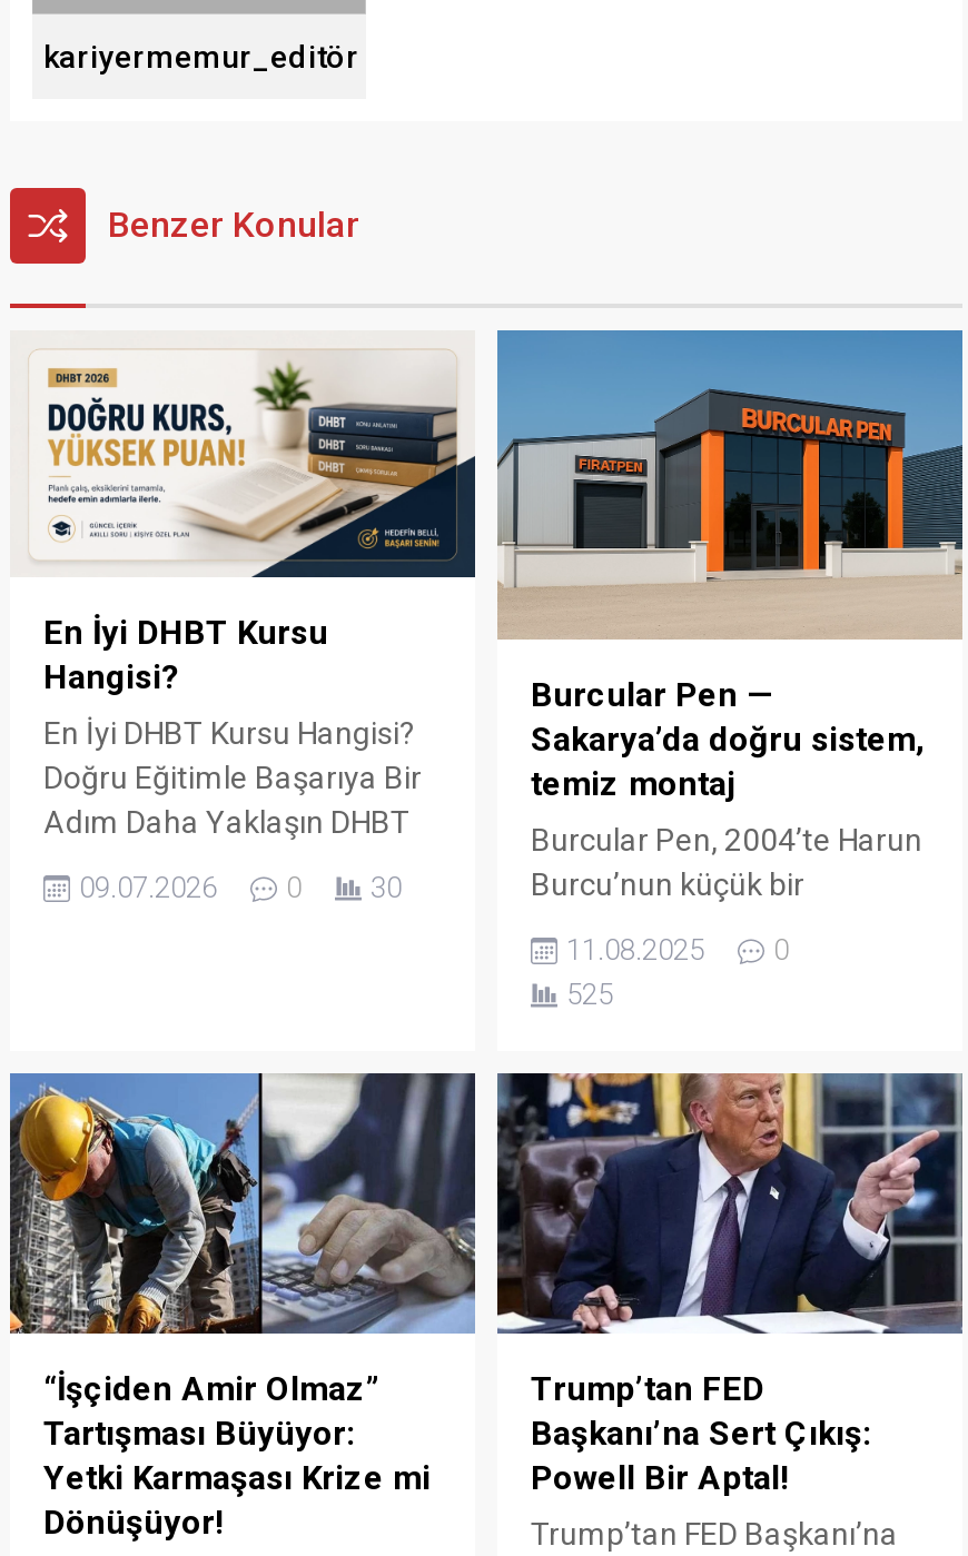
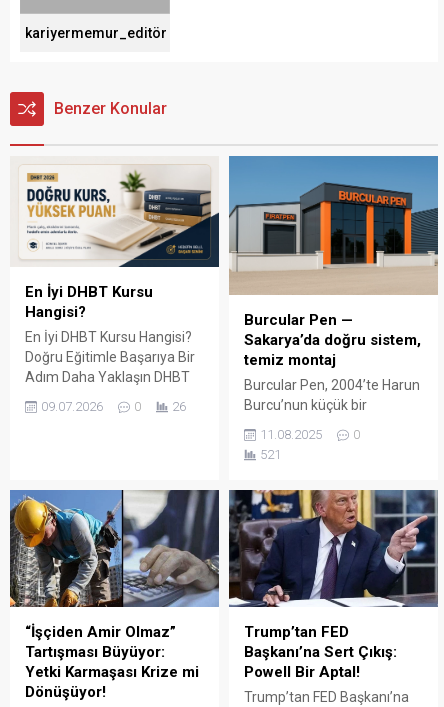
- 30
+ 26

- 525
+ 521
